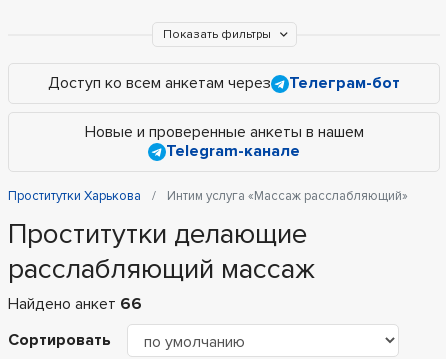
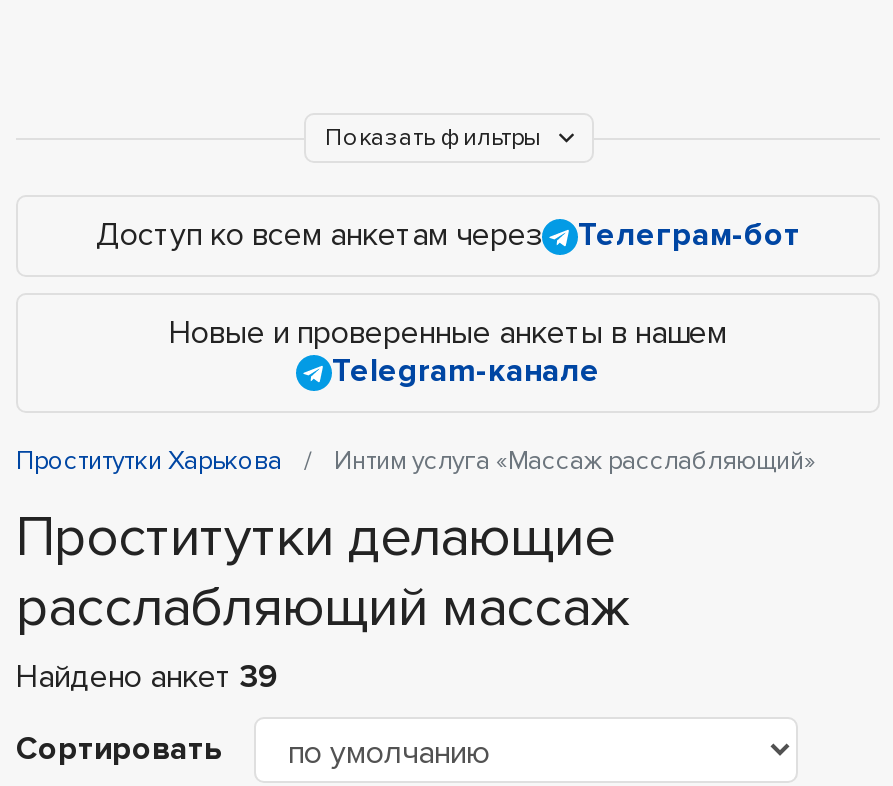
- Найдено анкет 66
+ Найдено анкет 39
